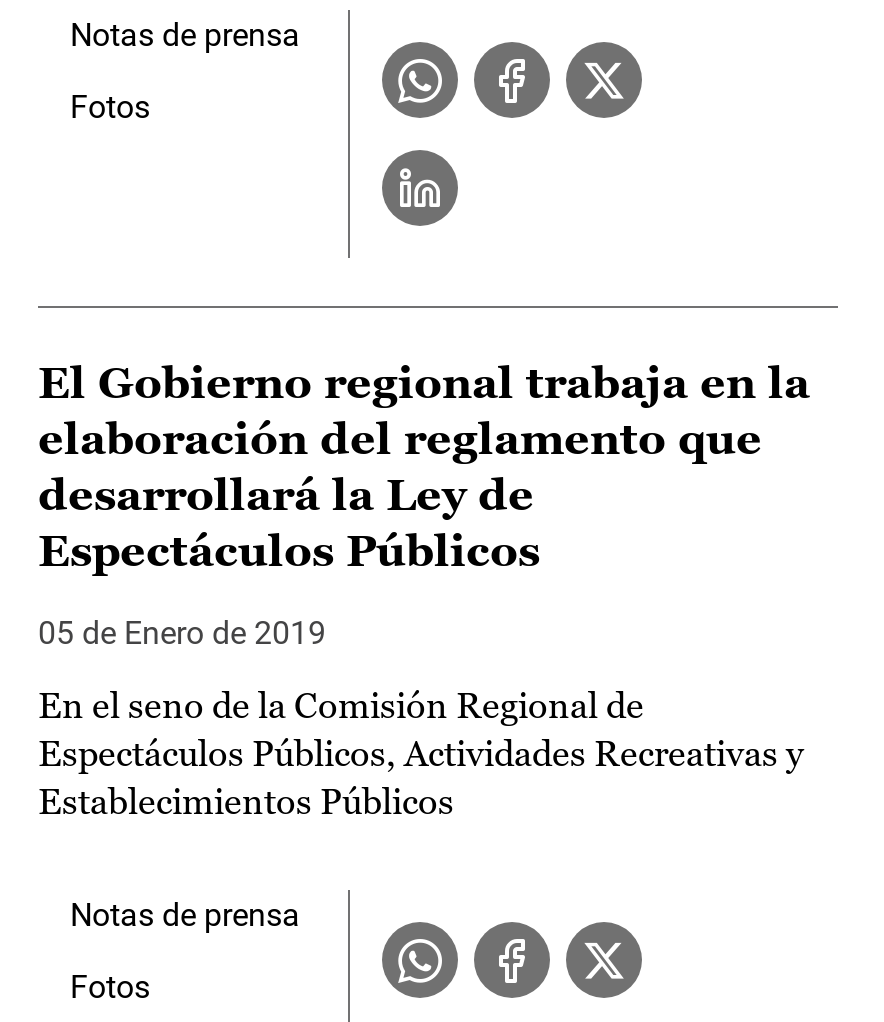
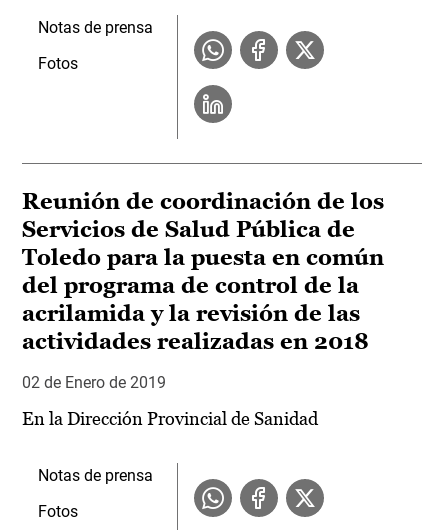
- El Gobierno regional trabaja en la
- elaboración del reglamento que
- desarrollará la Ley de
- Espectáculos Públicos
+ Reunión de coordinación de los
+ Servicios de Salud Pública de
+ Toledo para la puesta en común
+ del programa de control de la
+ acrilamida y la revisión de las
+ actividades realizadas en 2018

- 05 de Enero de 2019
+ 02 de Enero de 2019

- En el seno de la Comisión Regional de
- Espectáculos Públicos, Actividades Recreativas y
- Establecimientos Públicos
+ En la Dirección Provincial de Sanidad
